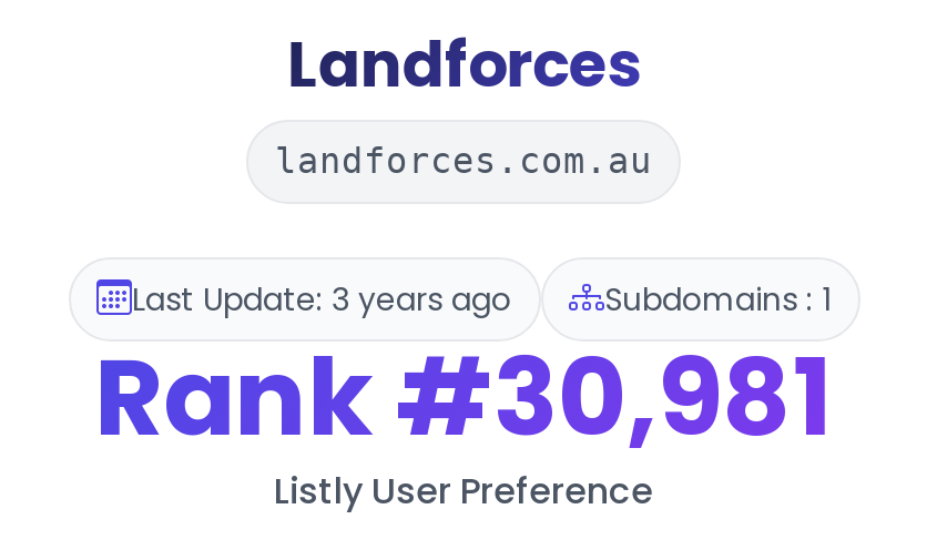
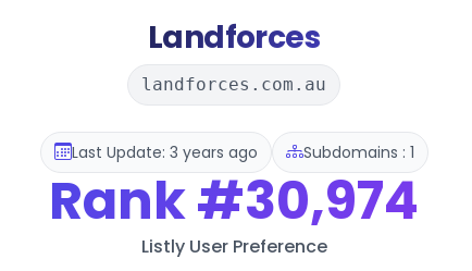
- Rank #30,981
+ Rank #30,974
